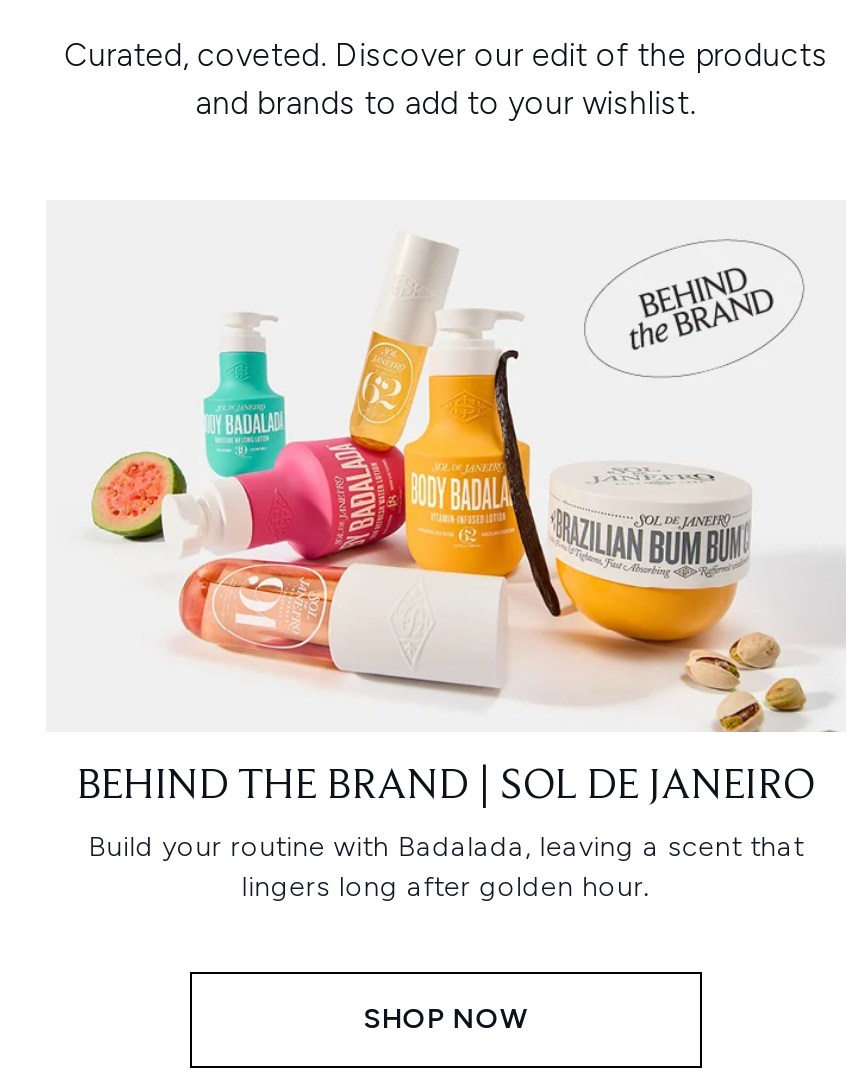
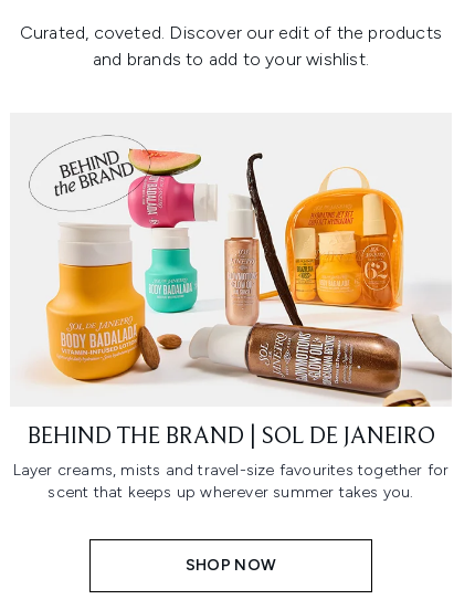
- [image]
+ [image]

- Build your routine with Badalada, leaving a scent that
- lingers long after golden hour.
+ Layer creams, mists and travel-size favourites together for
+ scent that keeps up wherever summer takes you.
